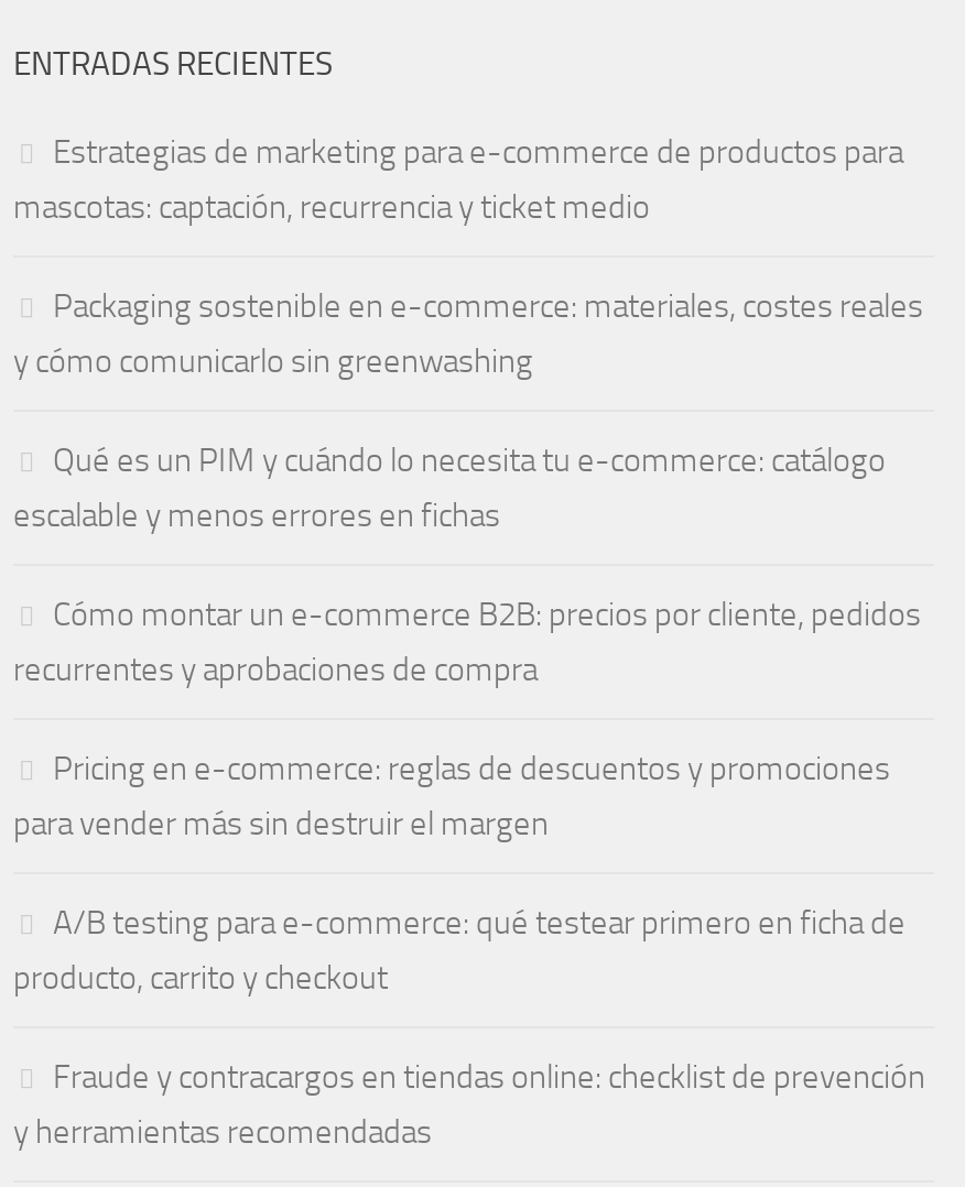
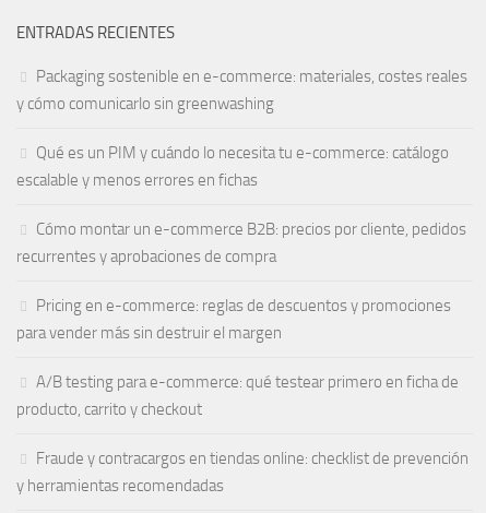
- Estrategias de marketing para e-commerce de productos para
- mascotas: captación, recurrencia y ticket medio
